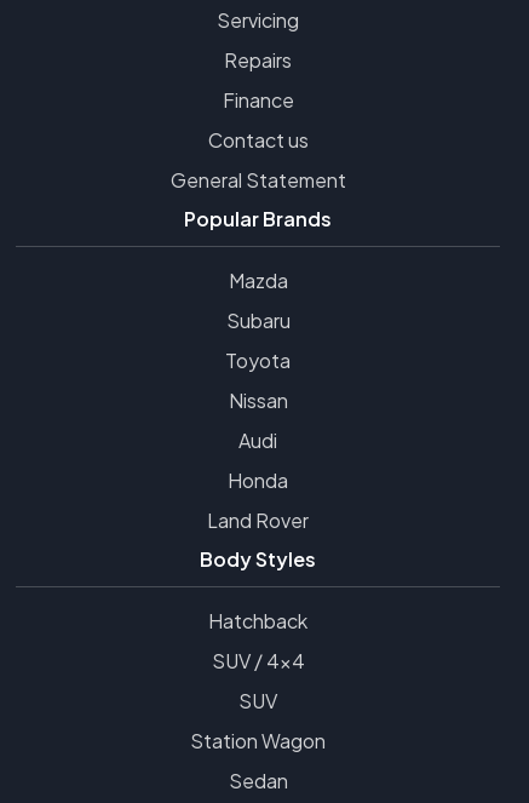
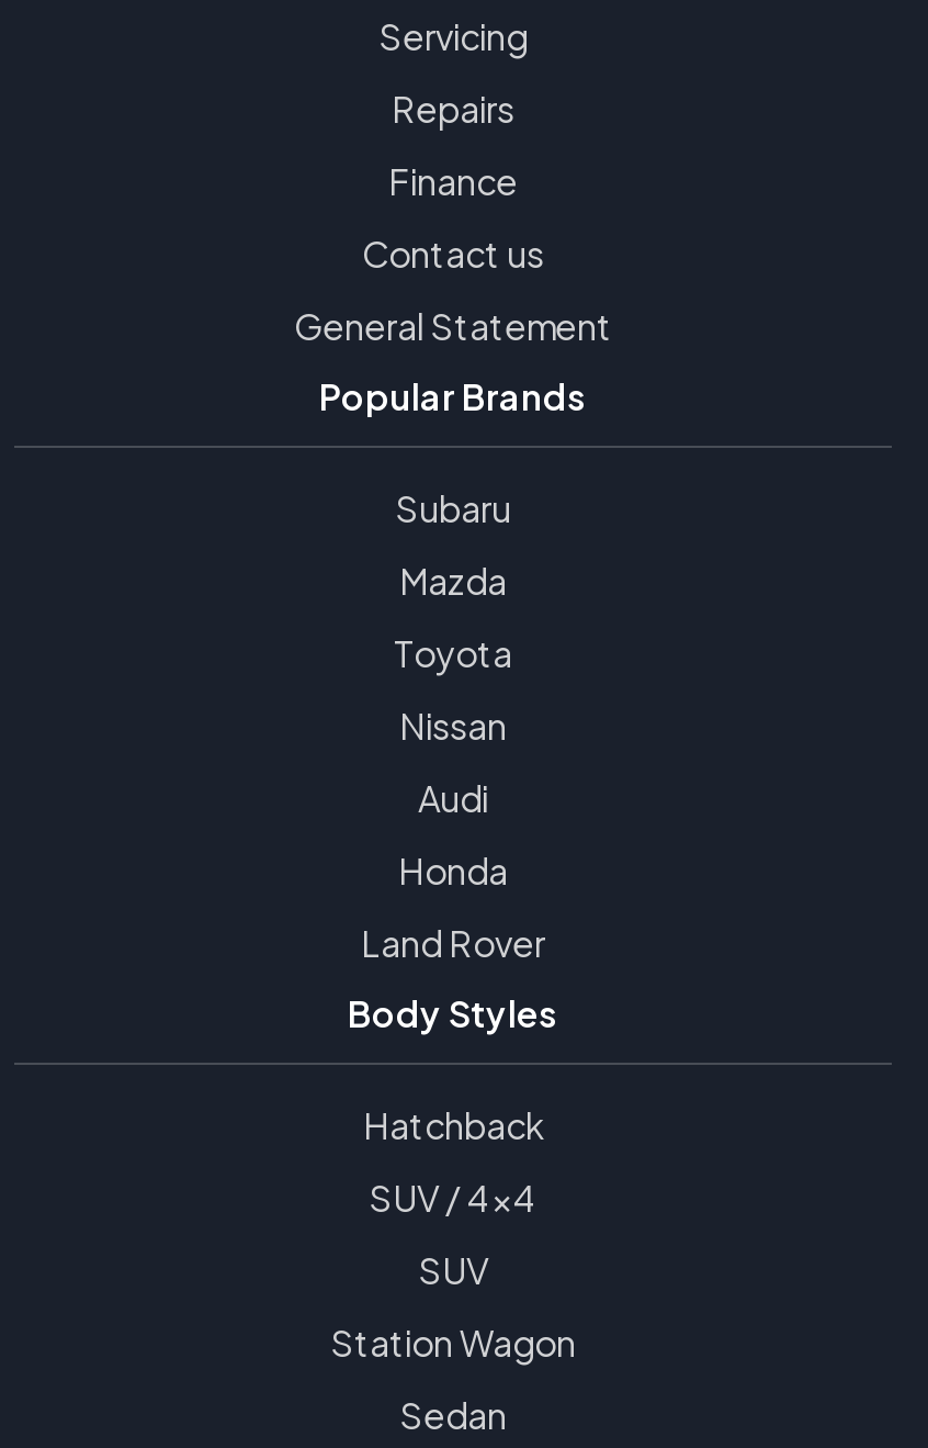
moved down: Mazda

moved up: Subaru
